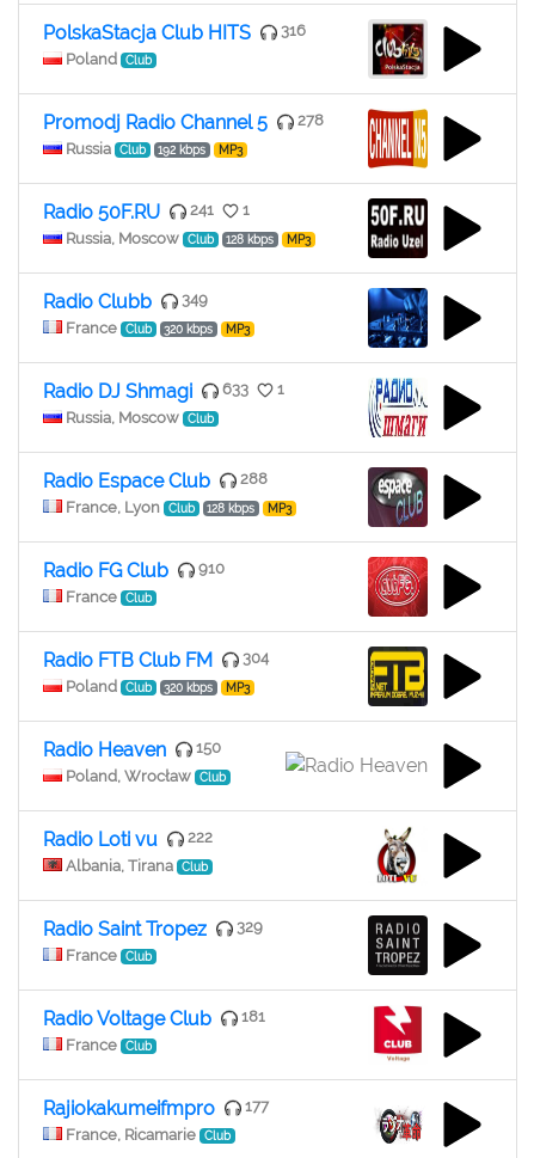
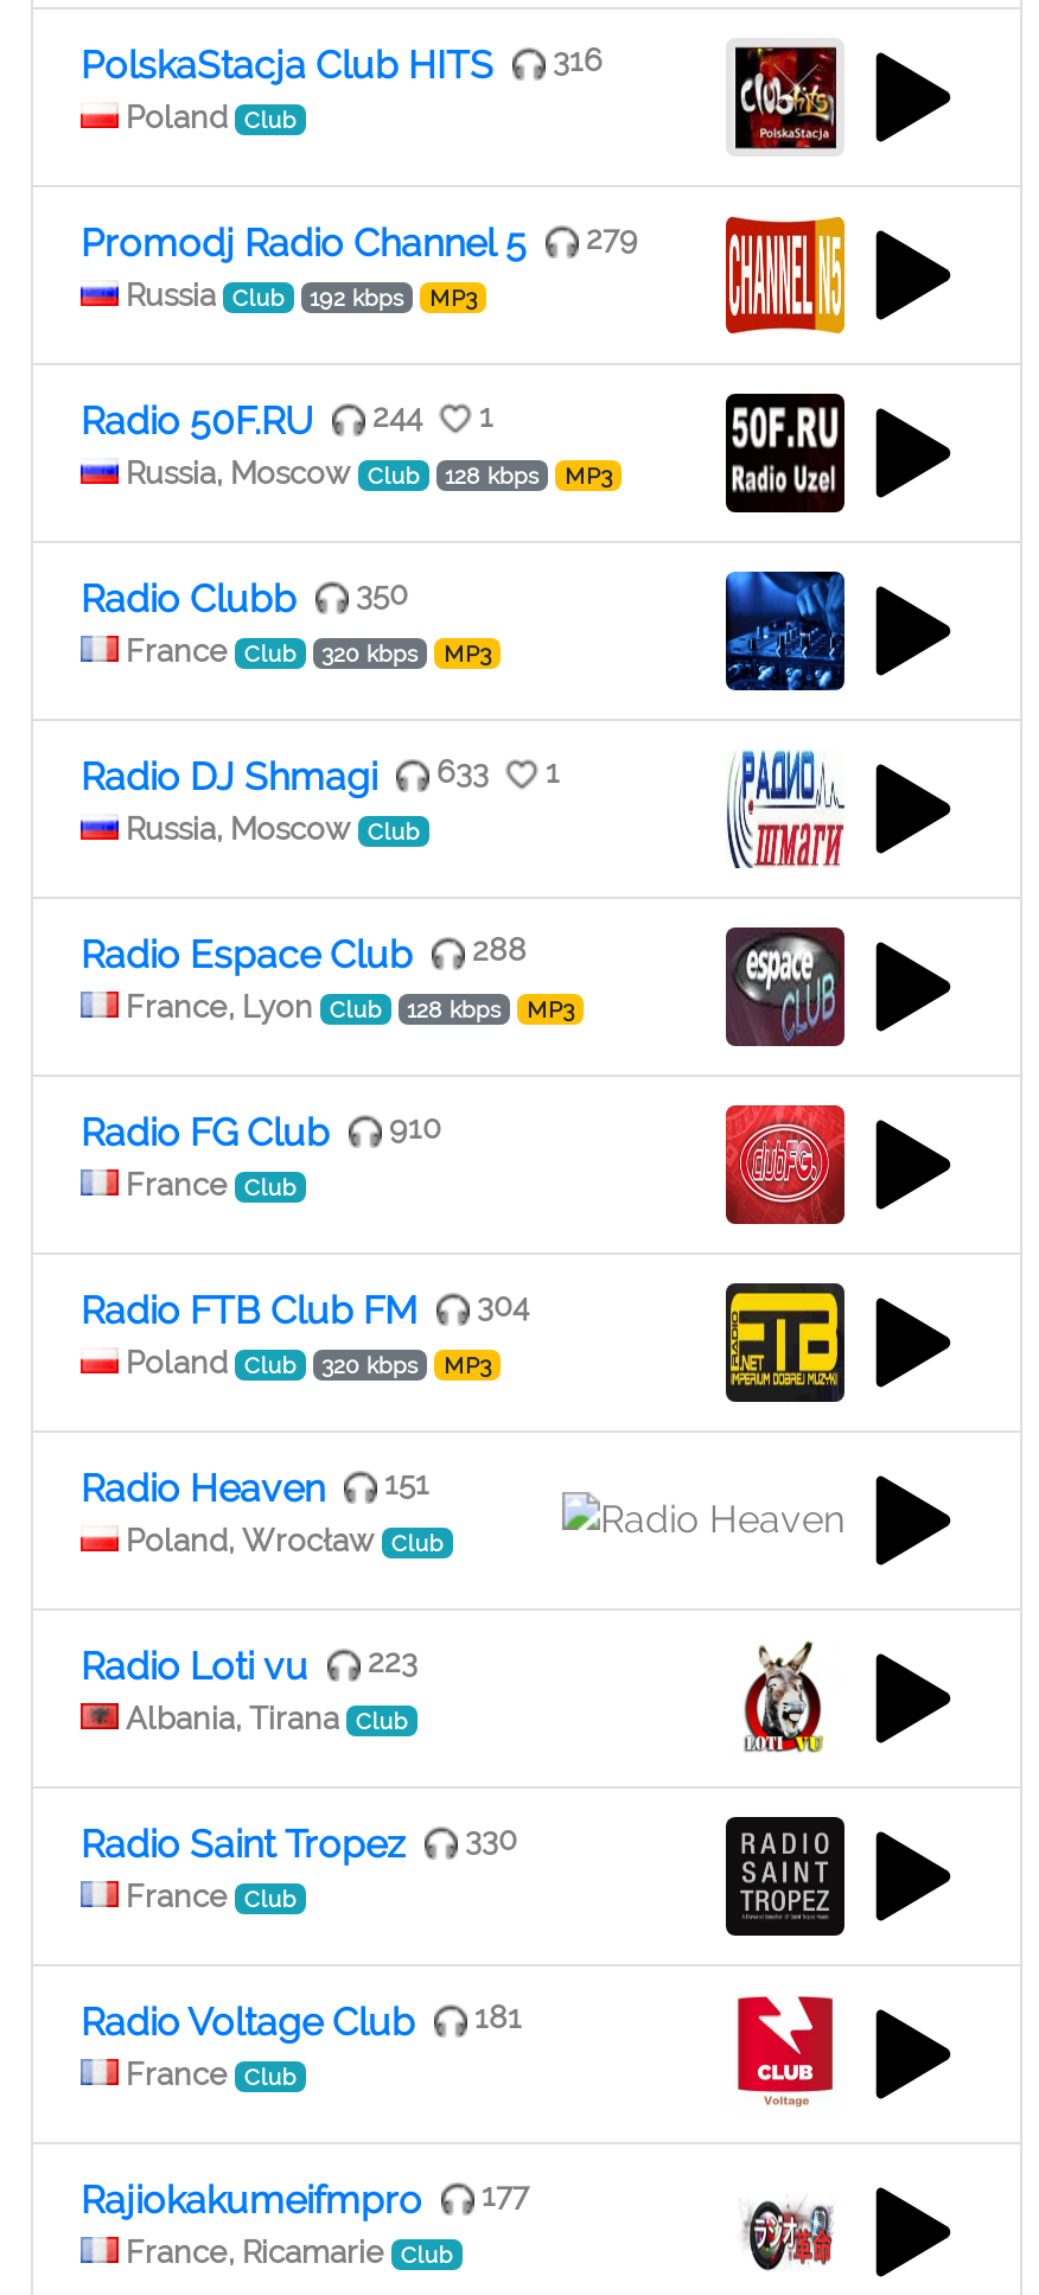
- Promodj Radio Channel 5 278
+ Promodj Radio Channel 5 279

- Radio 50F.RU 241 1
+ Radio 50F.RU 244 1

- Radio Clubb 349
+ Radio Clubb 350

- Radio Heaven 150
+ Radio Heaven 151

- Radio Loti vu 222
+ Radio Loti vu 223

- Radio Saint Tropez 329
+ Radio Saint Tropez 330
